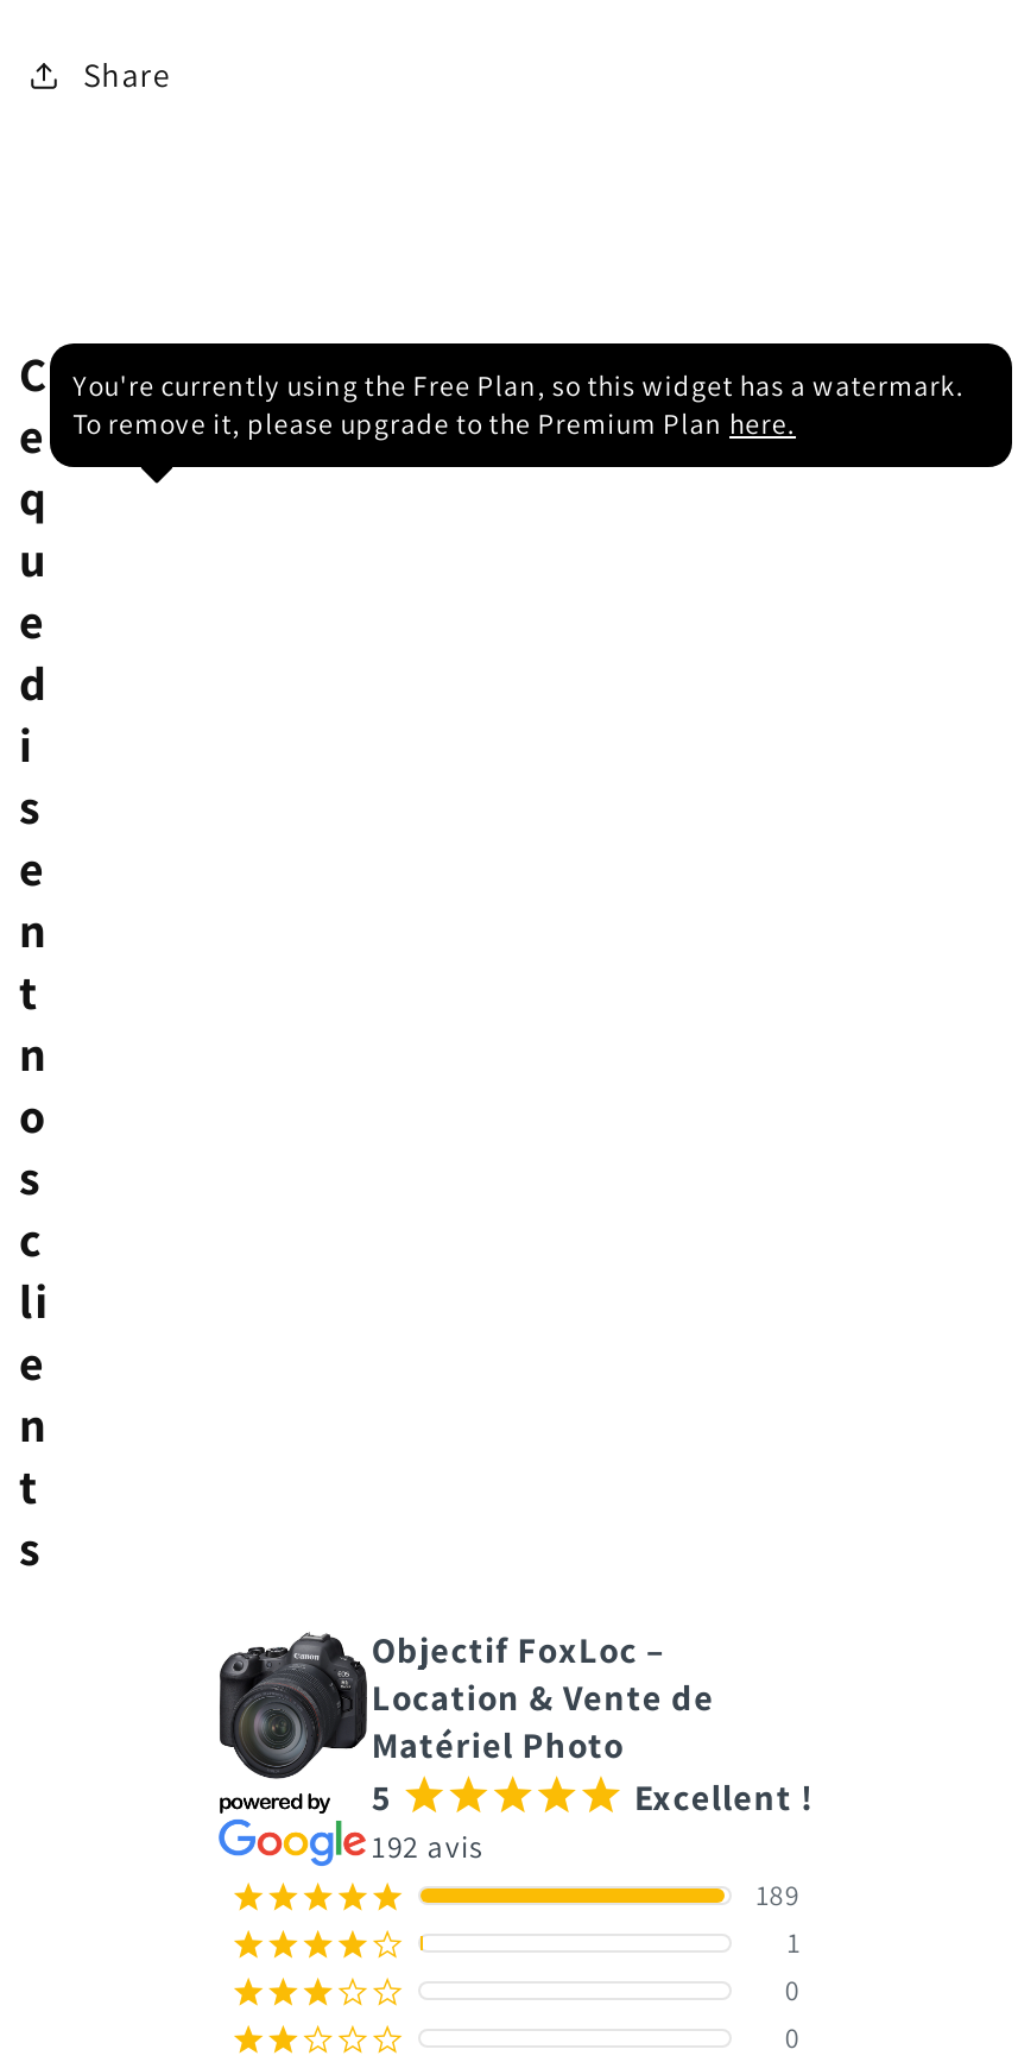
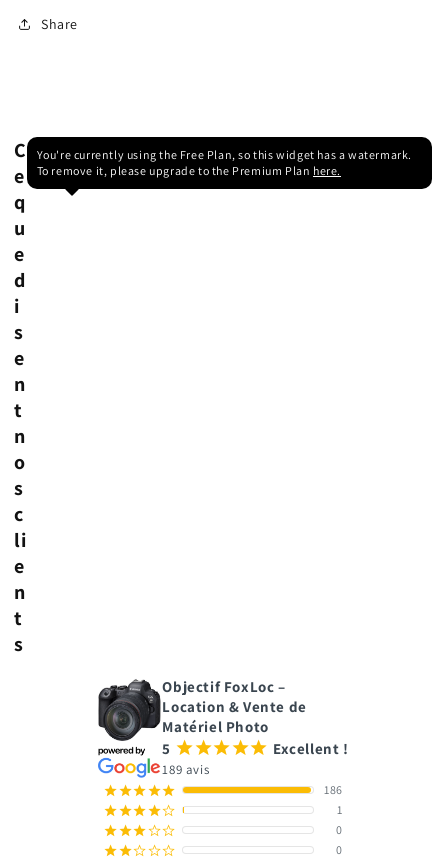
- 192 avis
+ 189 avis

- 189
+ 186
